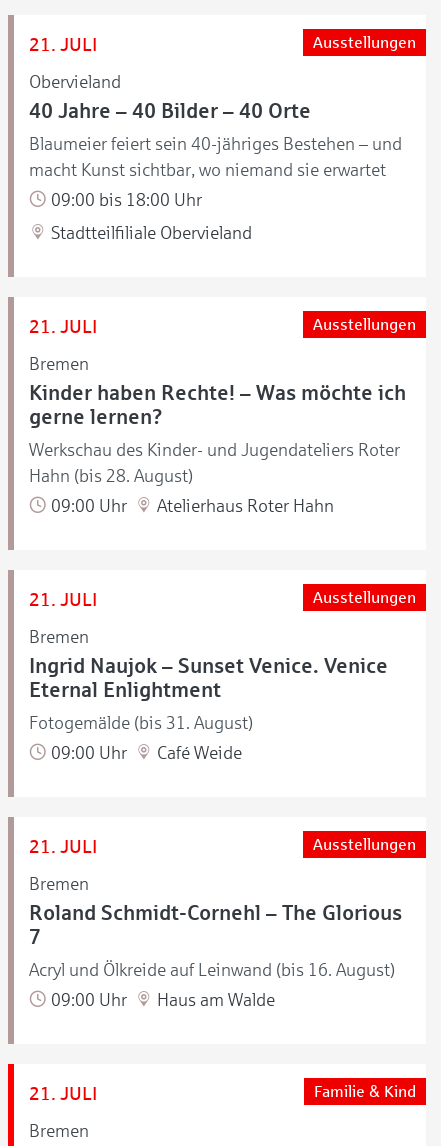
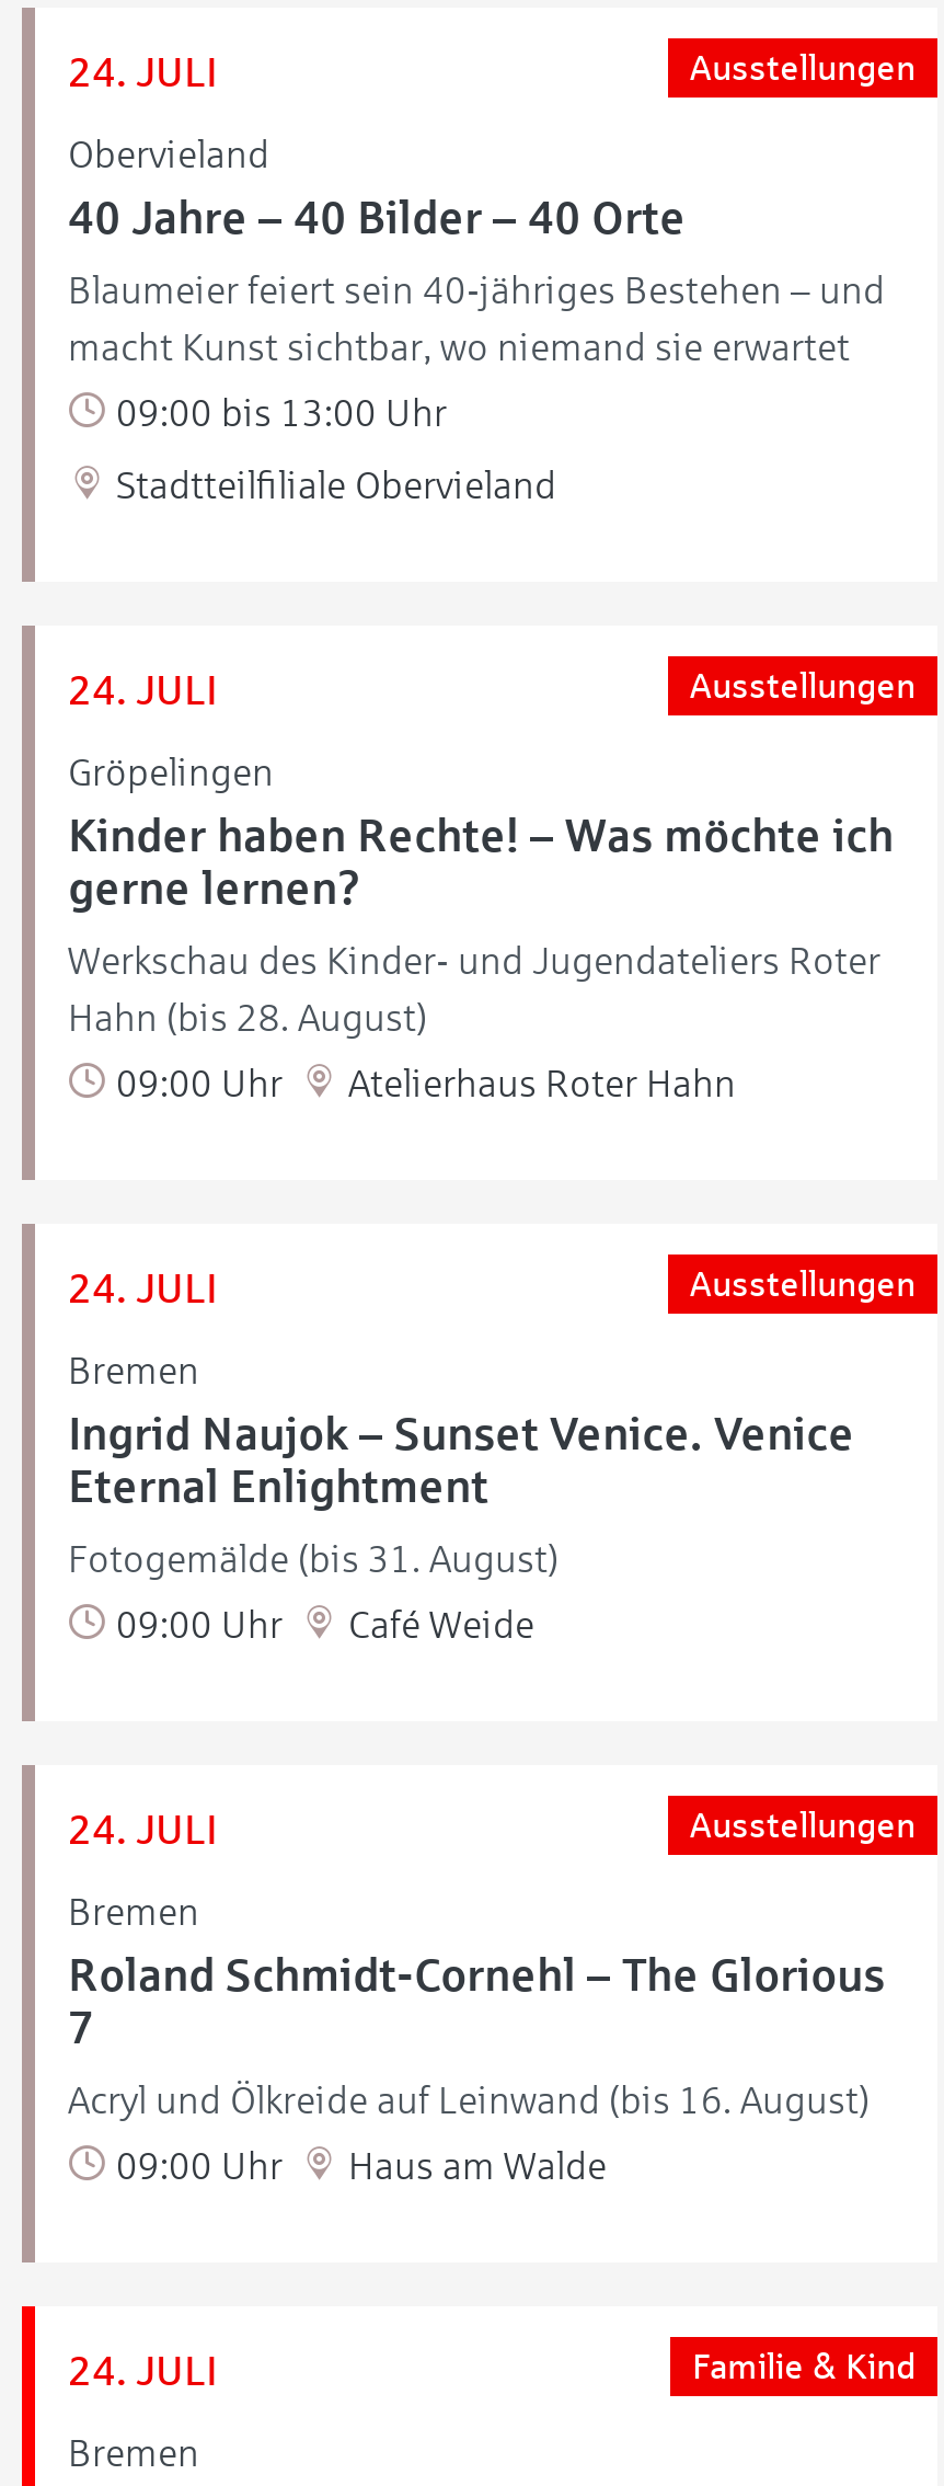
- 21. JULI
+ 24. JULI

- 09:00 bis 18:00 Uhr
+ 09:00 bis 13:00 Uhr

- 21. JULI
+ 24. JULI

- Bremen
+ Gröpelingen

- 21. JULI
+ 24. JULI

- 21. JULI
+ 24. JULI

- 21. JULI
+ 24. JULI
